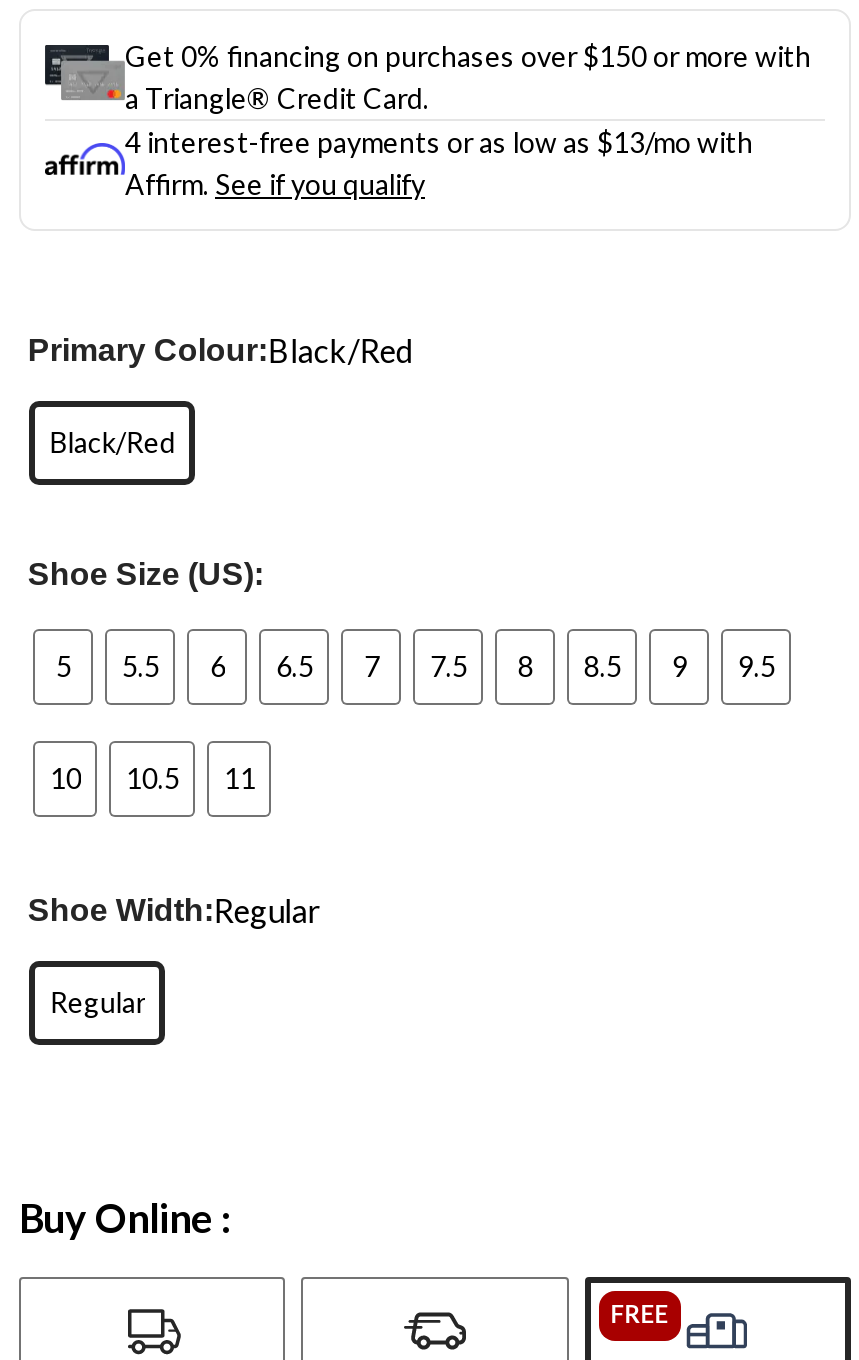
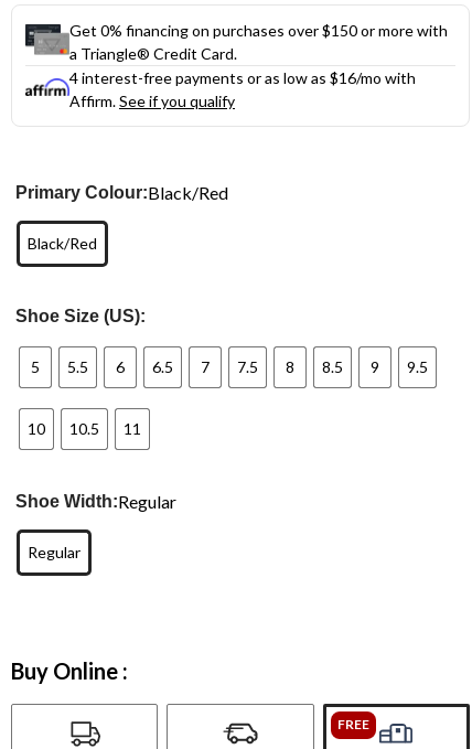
- 4 interest-free payments or as low as $13/mo with
+ 4 interest-free payments or as low as $16/mo with
